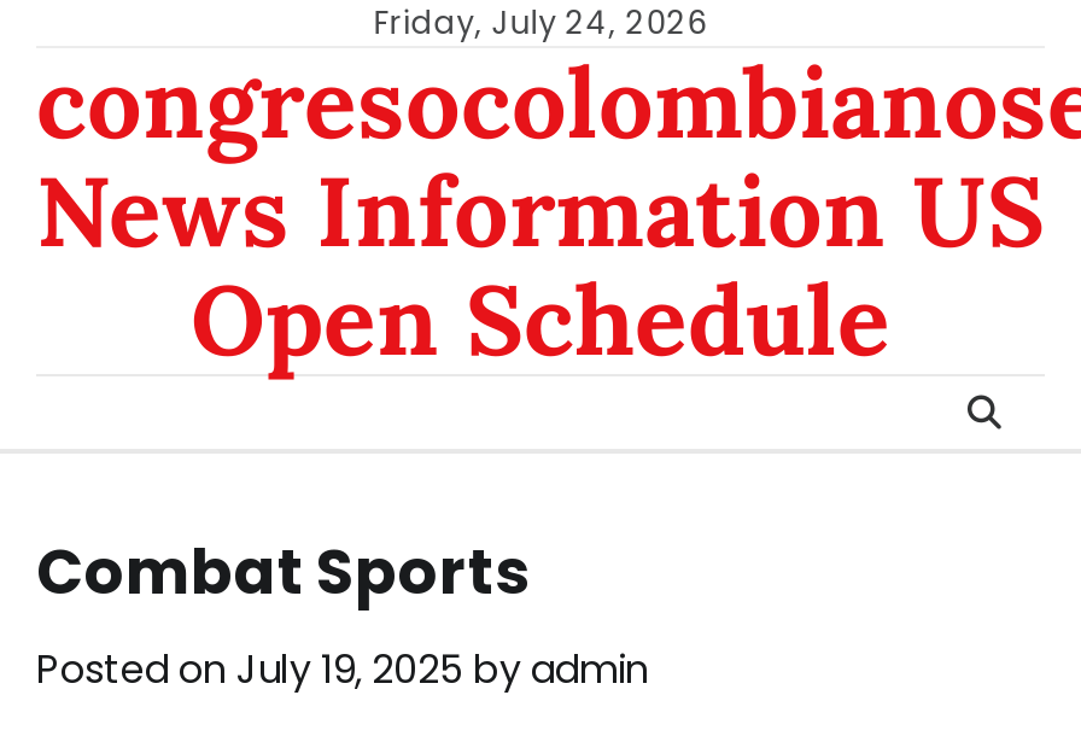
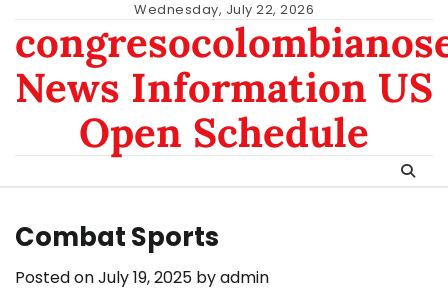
- Friday, July 24, 2026
+ Wednesday, July 22, 2026
